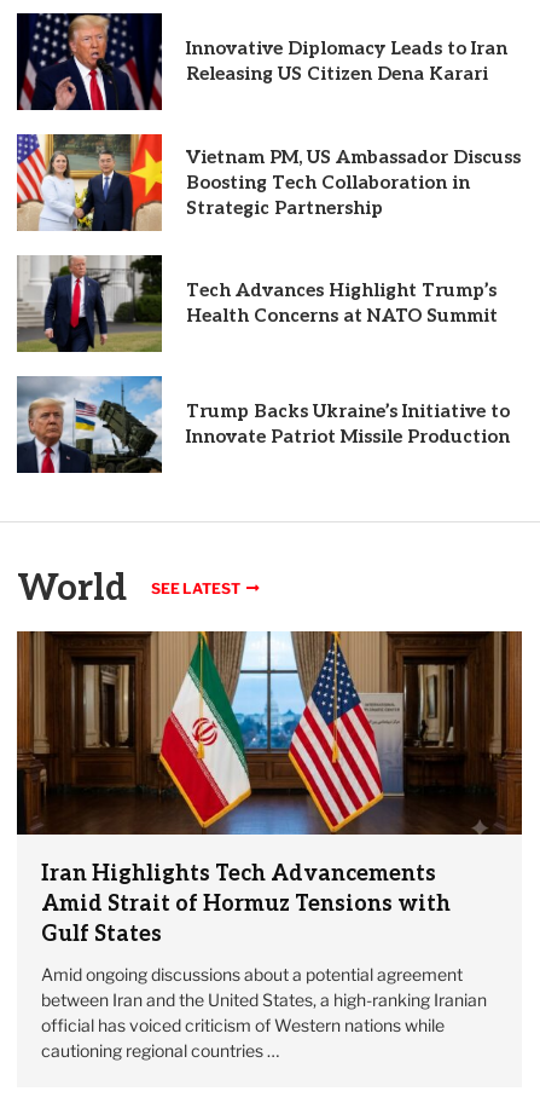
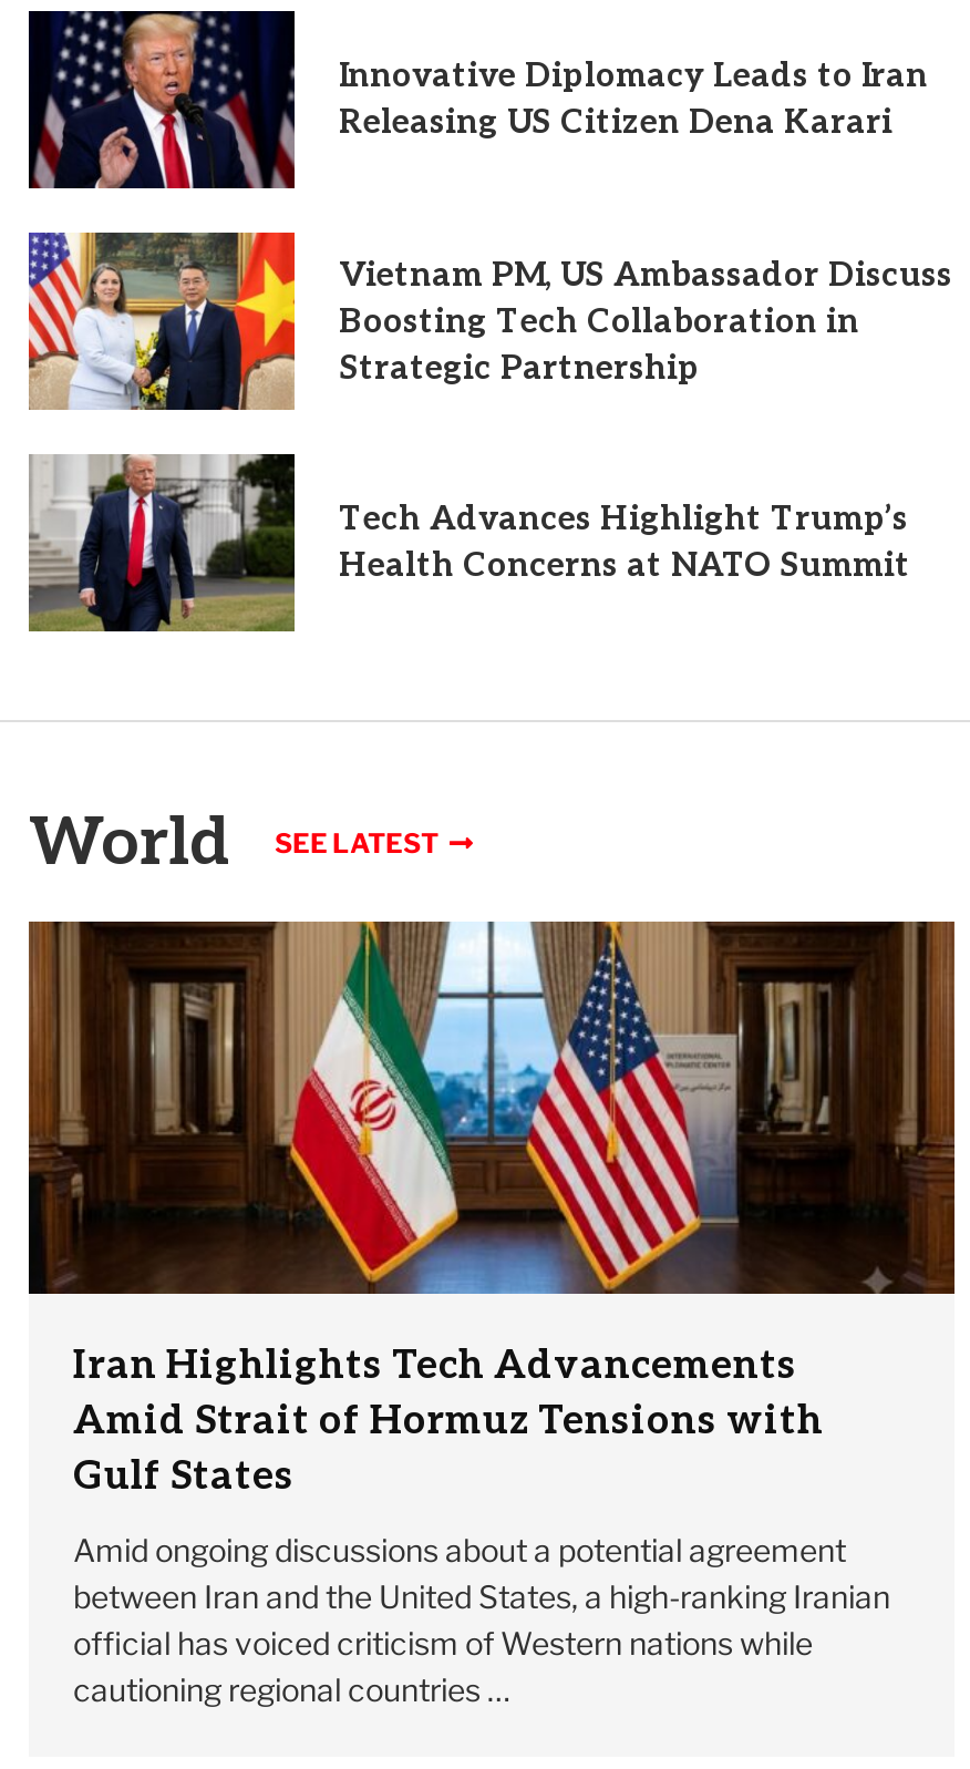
- [image]
- Trump Backs Ukraine’s Initiative to
- Innovate Patriot Missile Production
